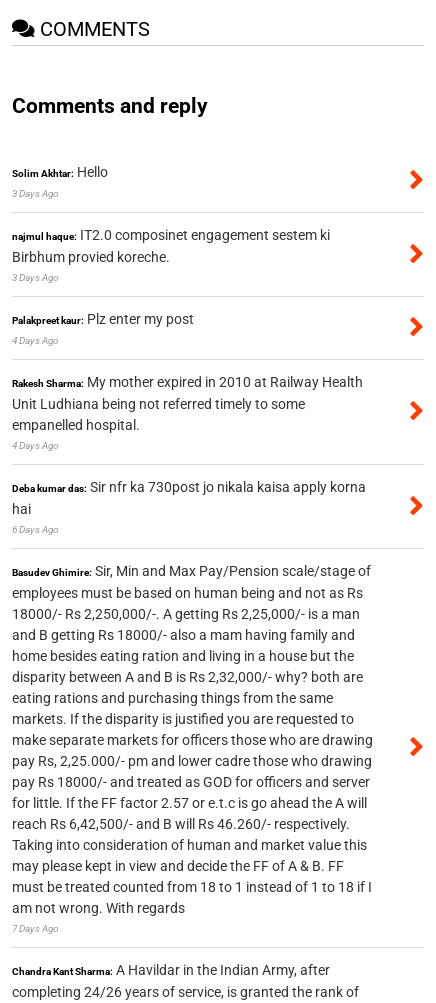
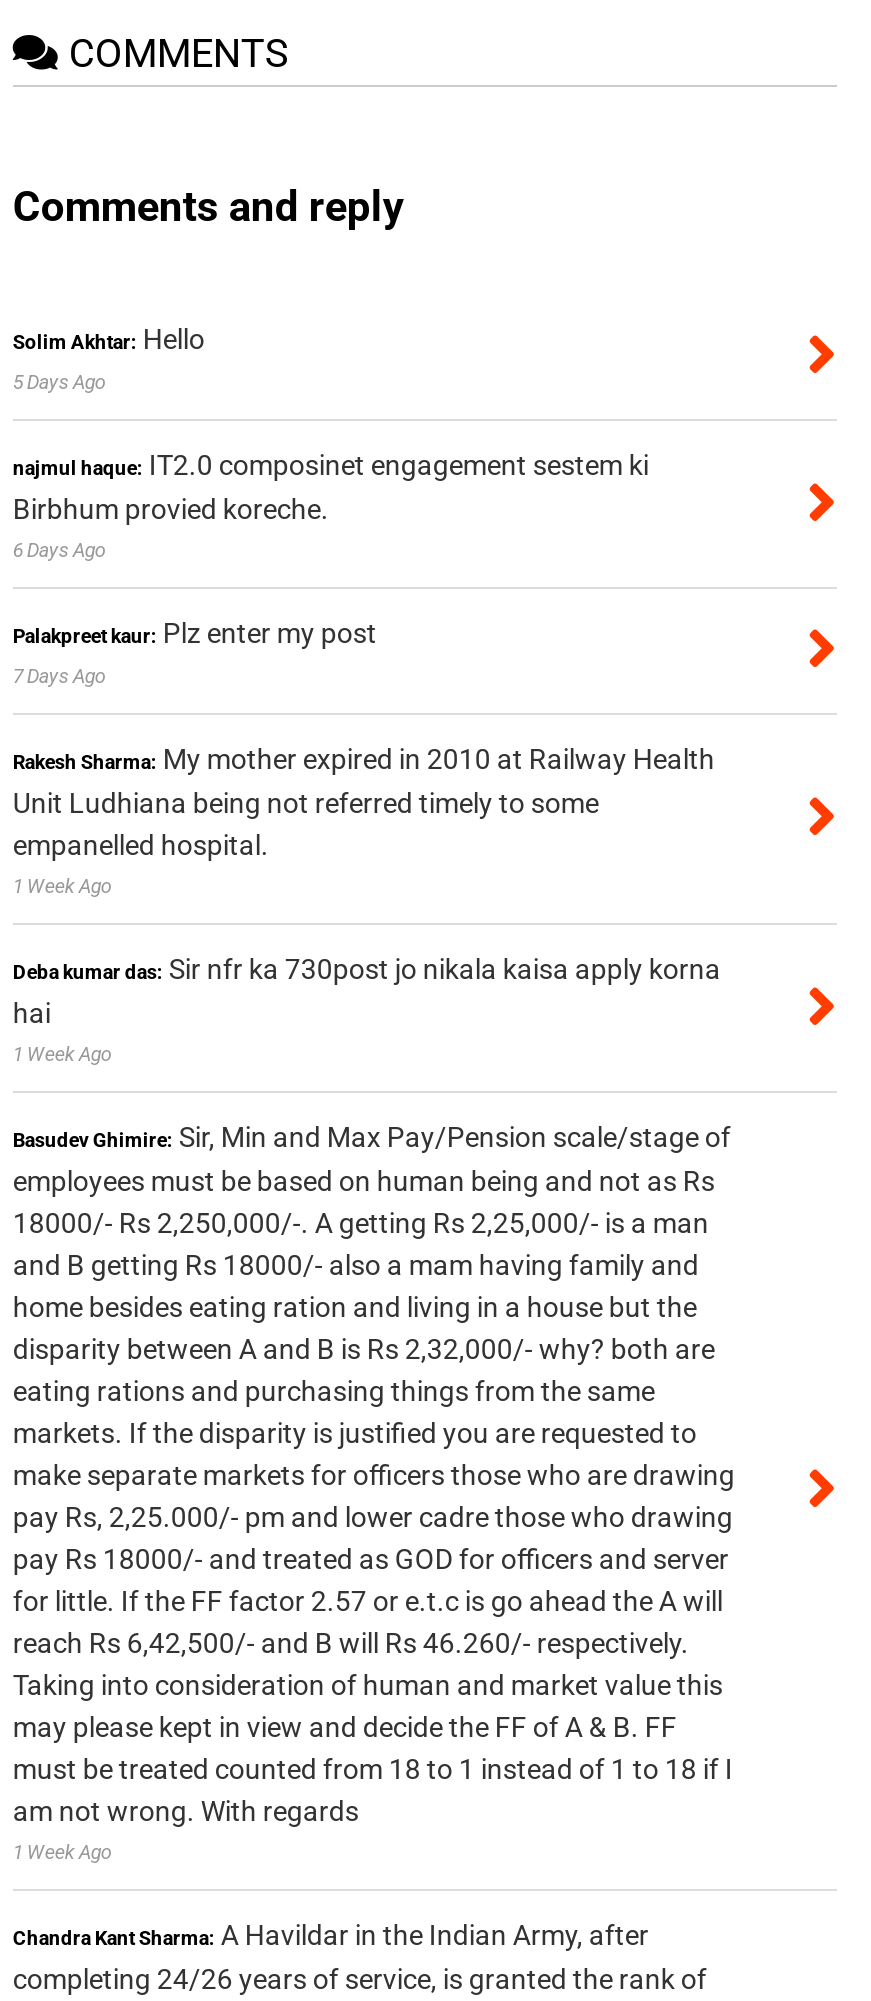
- 3 Days Ago
+ 5 Days Ago

- 3 Days Ago
+ 6 Days Ago

- 4 Days Ago
+ 7 Days Ago

- 4 Days Ago
+ 1 Week Ago

- 6 Days Ago
+ 1 Week Ago

- 7 Days Ago
+ 1 Week Ago
